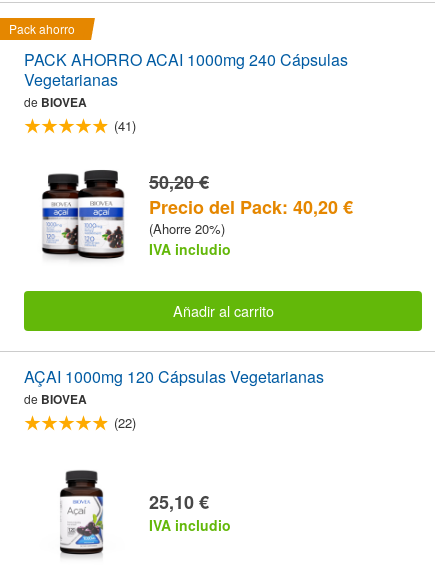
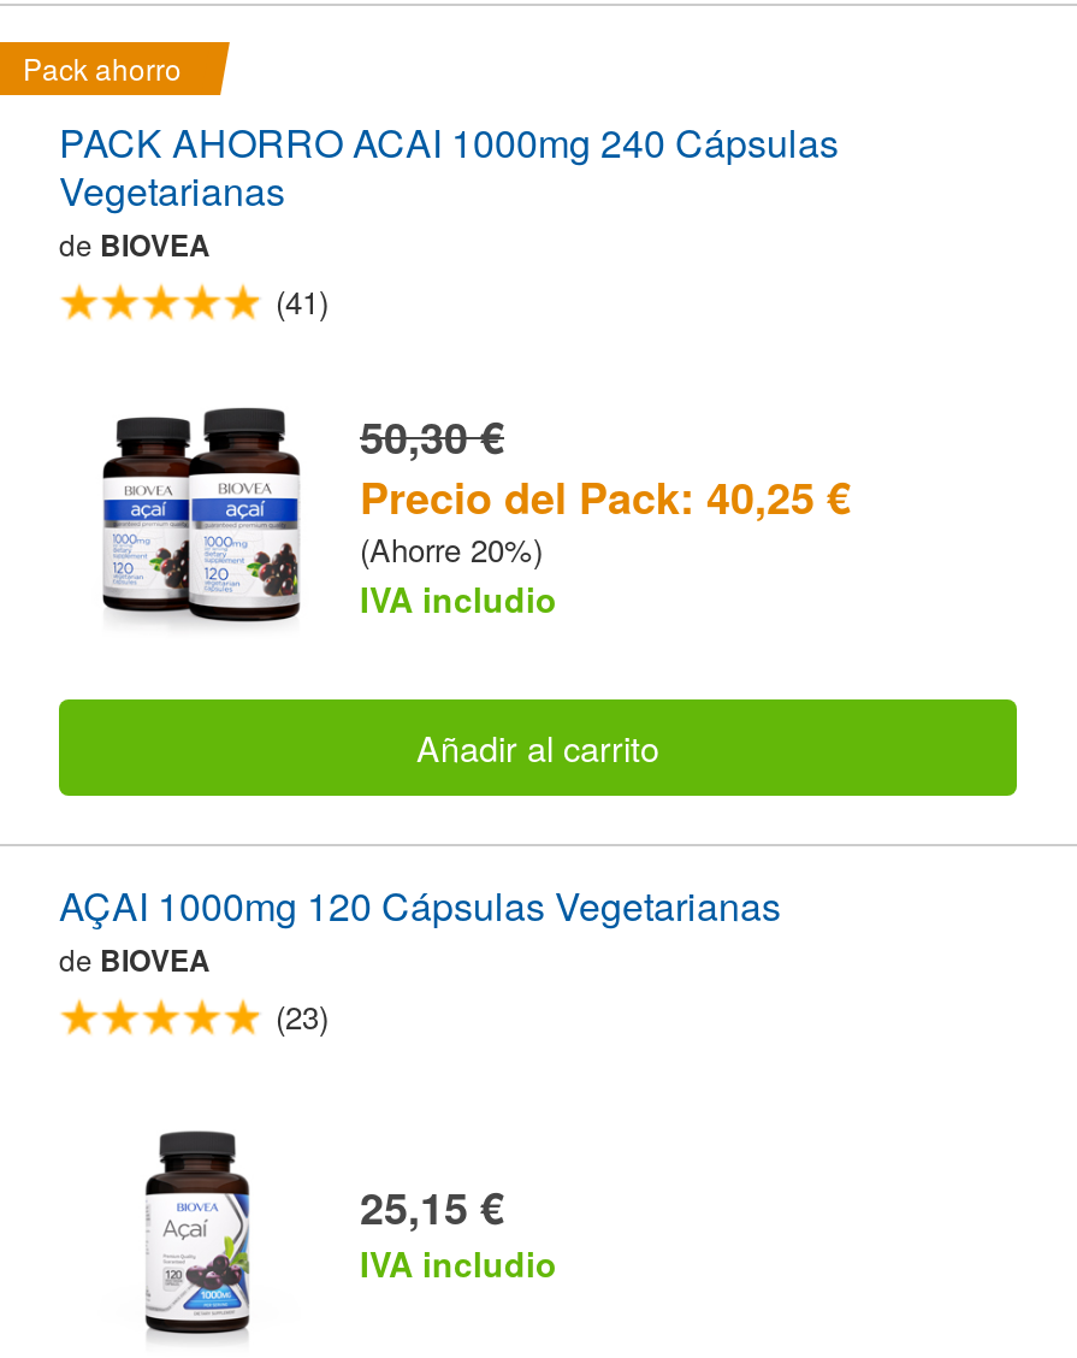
- 50,20 €
+ 50,30 €

- Precio del Pack: 40,20 €
+ Precio del Pack: 40,25 €

- (22)
+ (23)

- 25,10 €
+ 25,15 €
